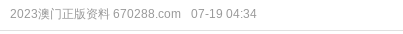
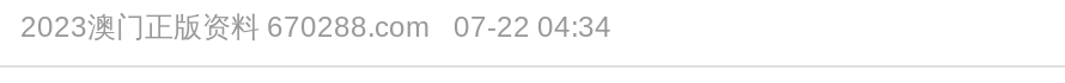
- 2023澳门正版资料 670288.com 07-19 04:34
+ 2023澳门正版资料 670288.com 07-22 04:34
